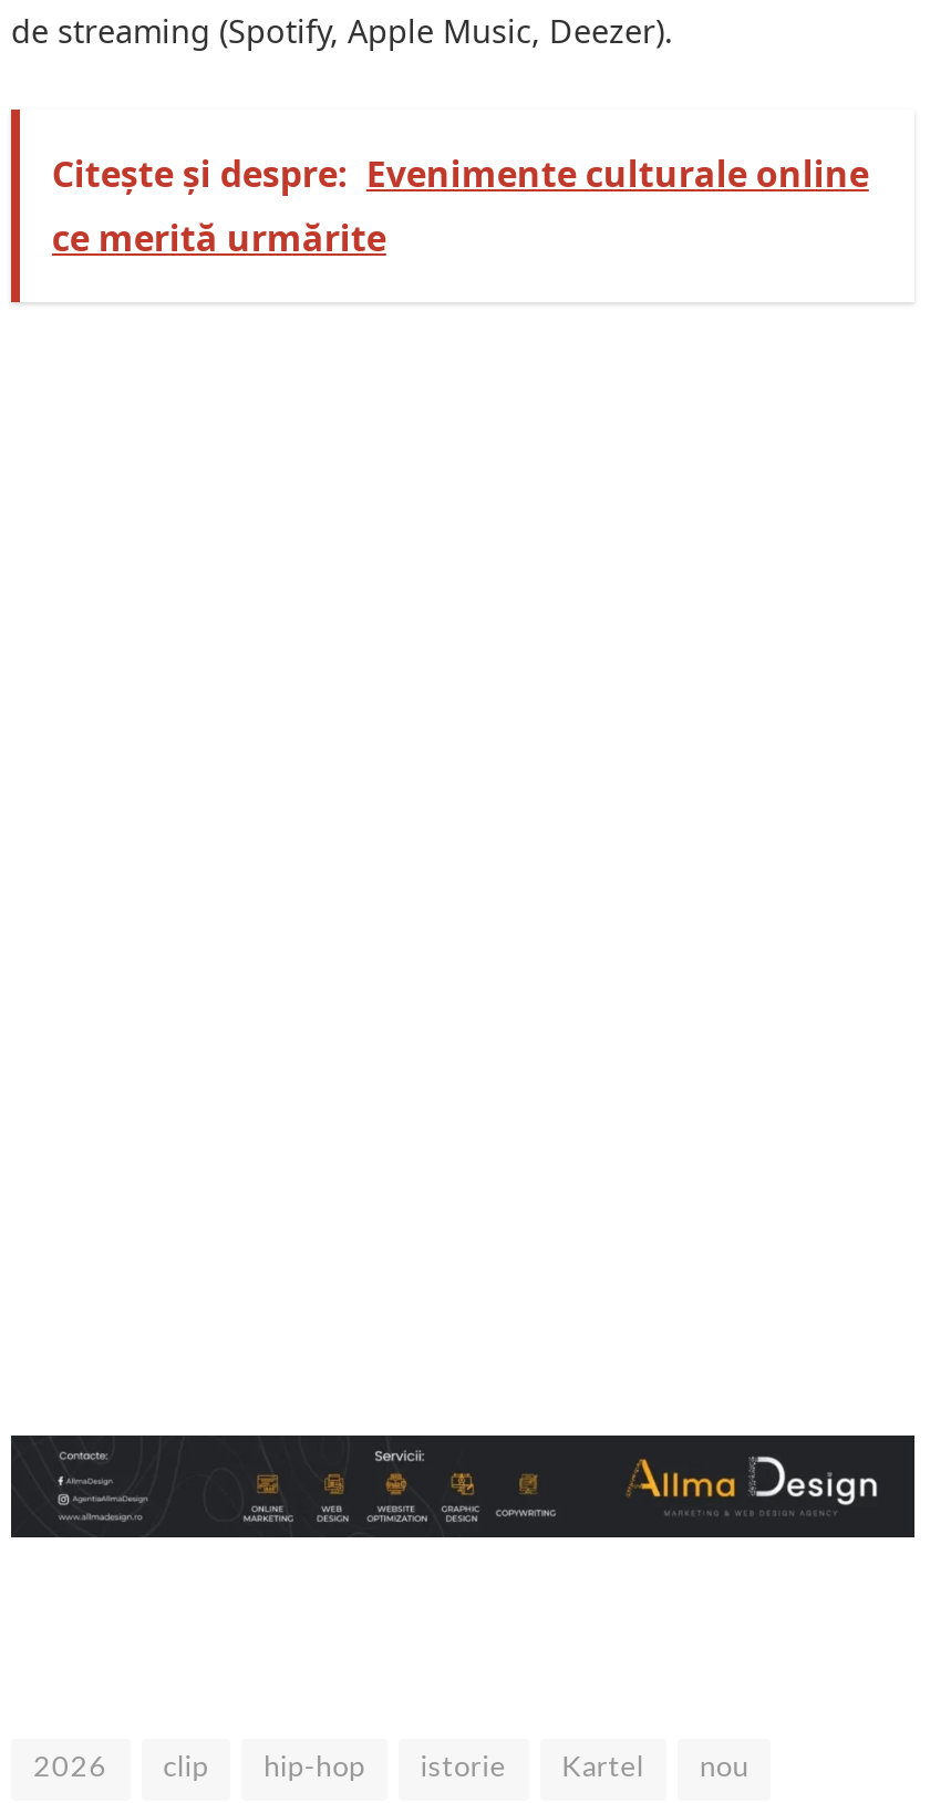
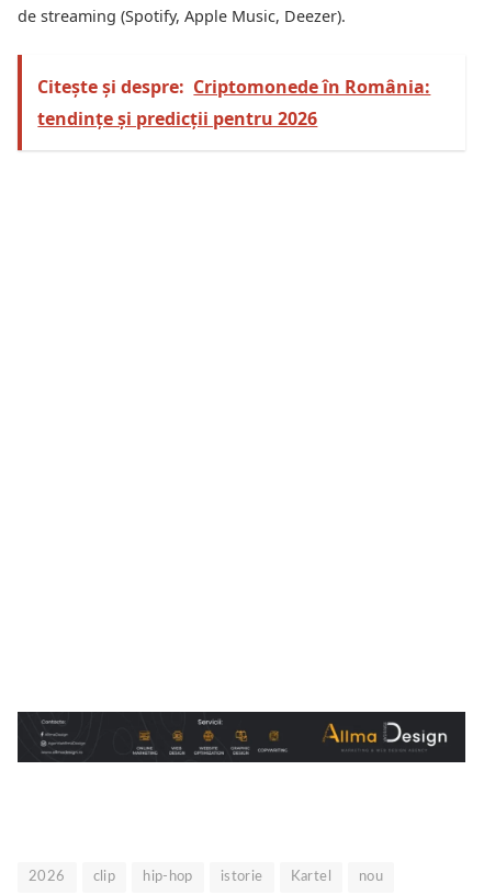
- Citește și despre: Evenimente culturale online
- ce merită urmărite
+ Citește și despre: Criptomonede în România:
+ tendințe și predicții pentru 2026
